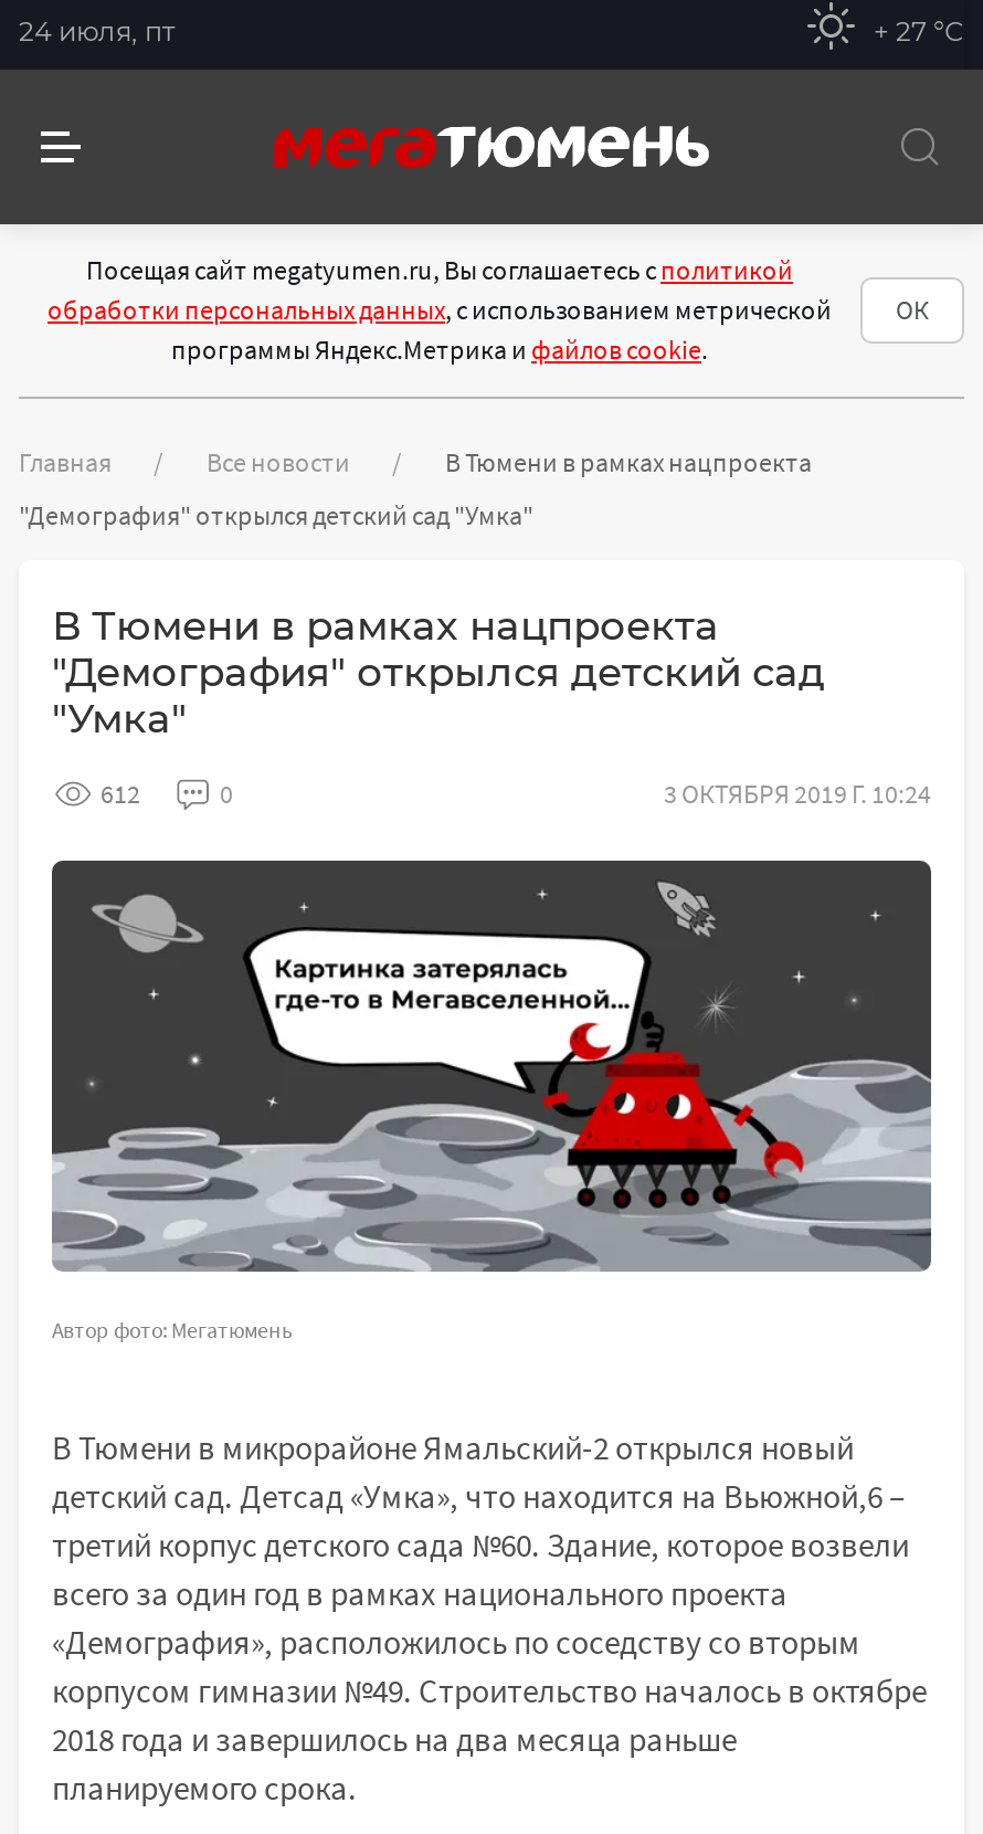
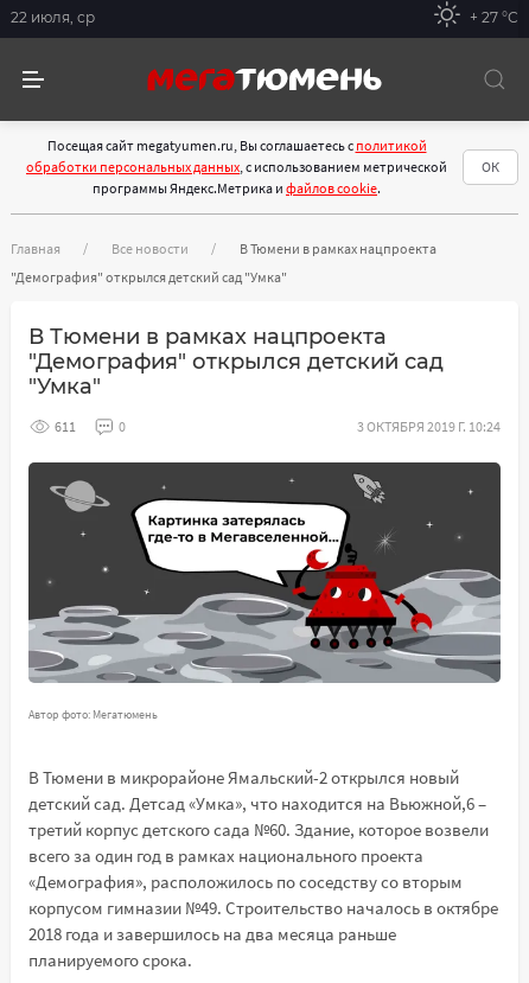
- 24 июля, пт
+ 22 июля, ср

- 612
+ 611
